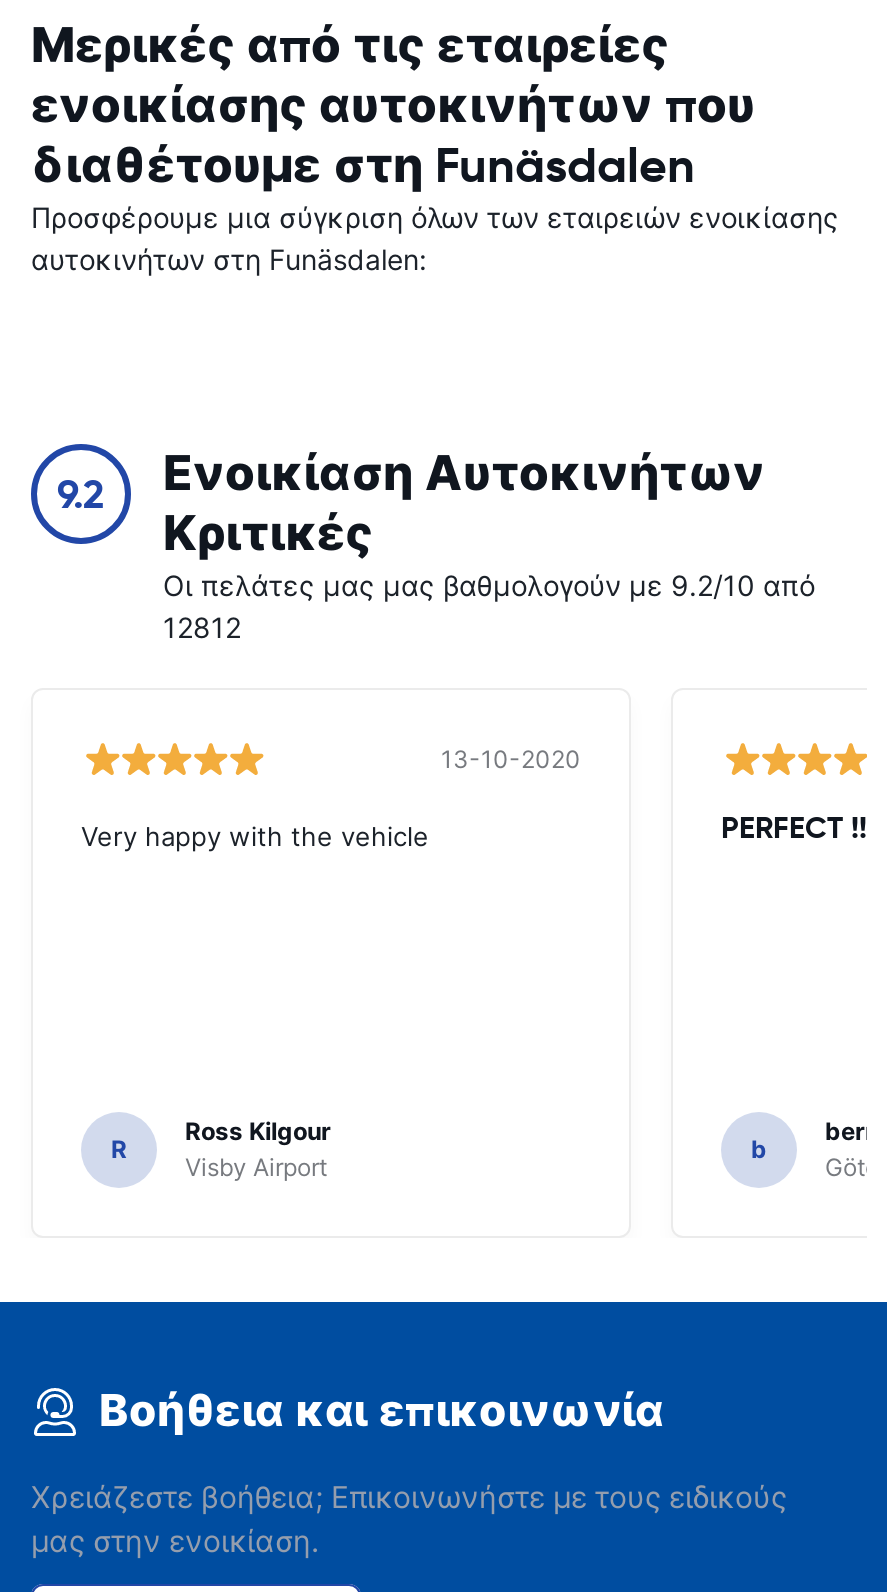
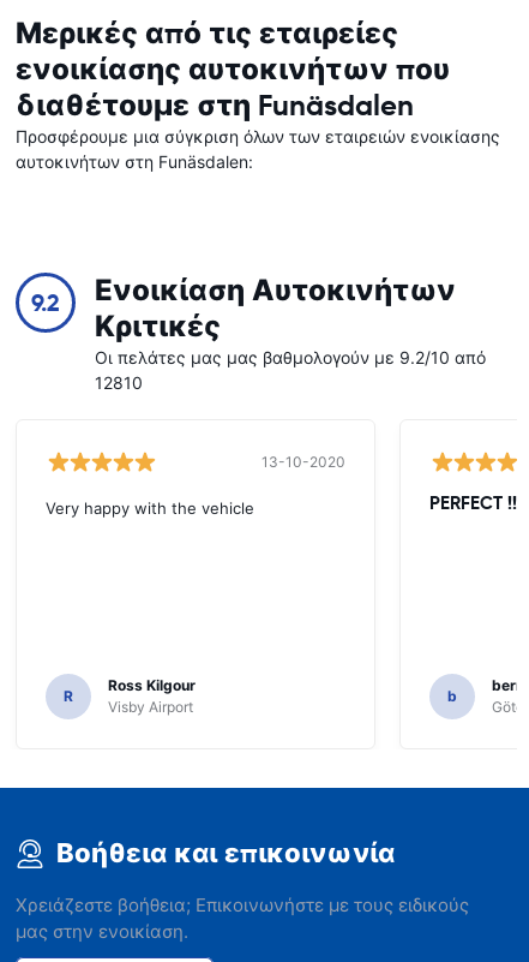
- 12812
+ 12810
